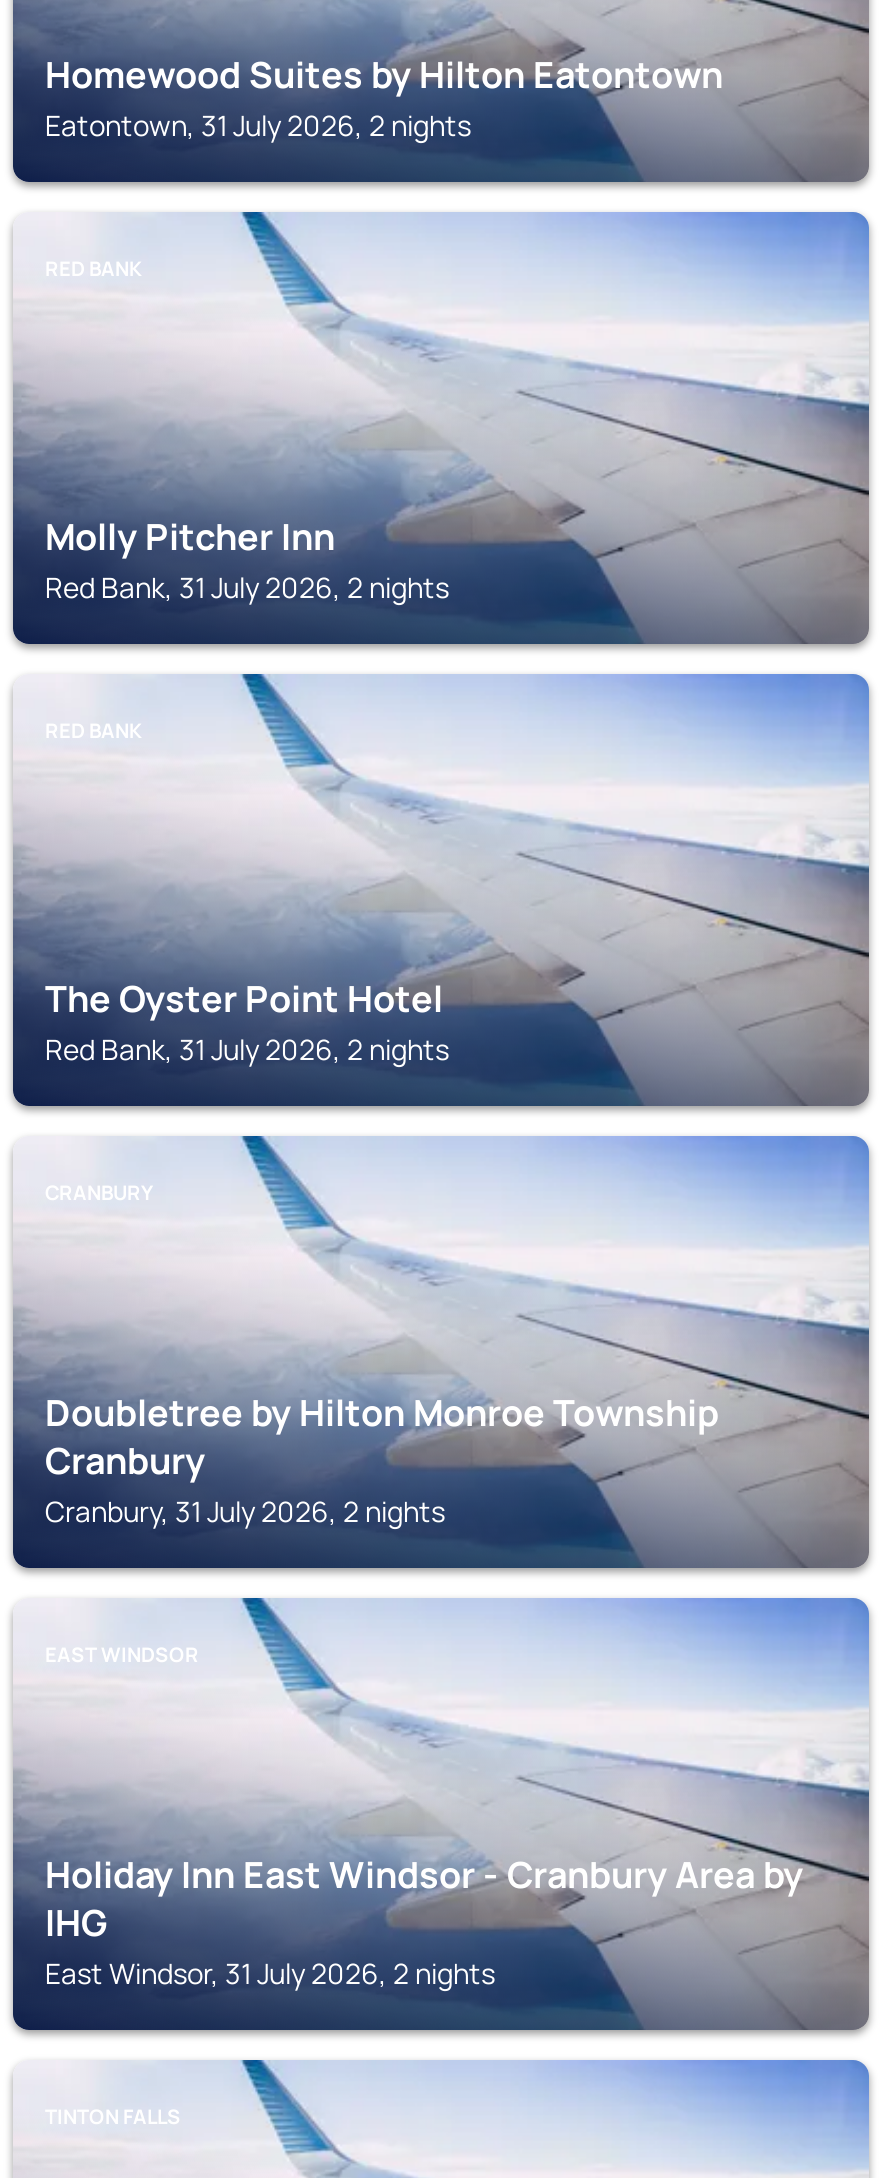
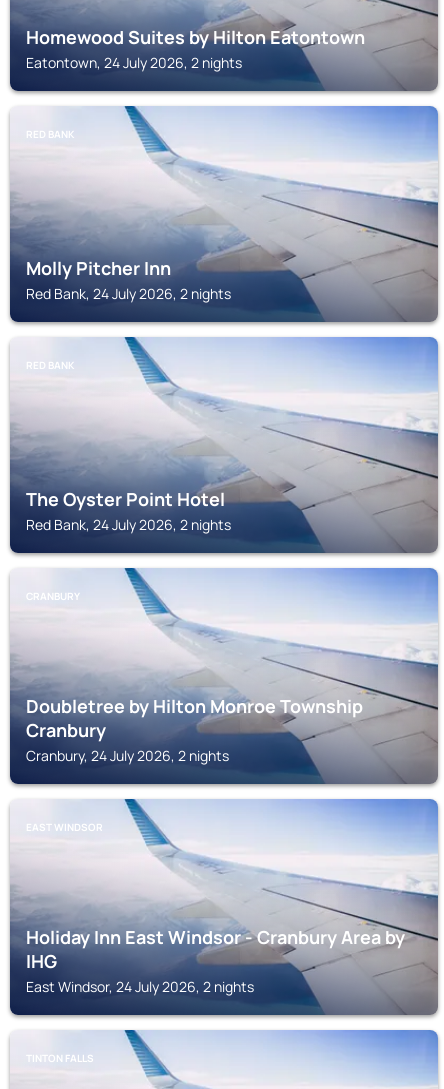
- Eatontown, 31 July 2026, 2 nights
+ Eatontown, 24 July 2026, 2 nights

- Red Bank, 31 July 2026, 2 nights
+ Red Bank, 24 July 2026, 2 nights

- Red Bank, 31 July 2026, 2 nights
+ Red Bank, 24 July 2026, 2 nights

- Cranbury, 31 July 2026, 2 nights
+ Cranbury, 24 July 2026, 2 nights

- East Windsor, 31 July 2026, 2 nights
+ East Windsor, 24 July 2026, 2 nights
